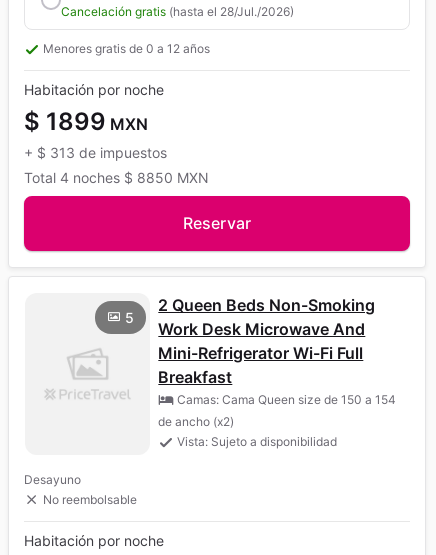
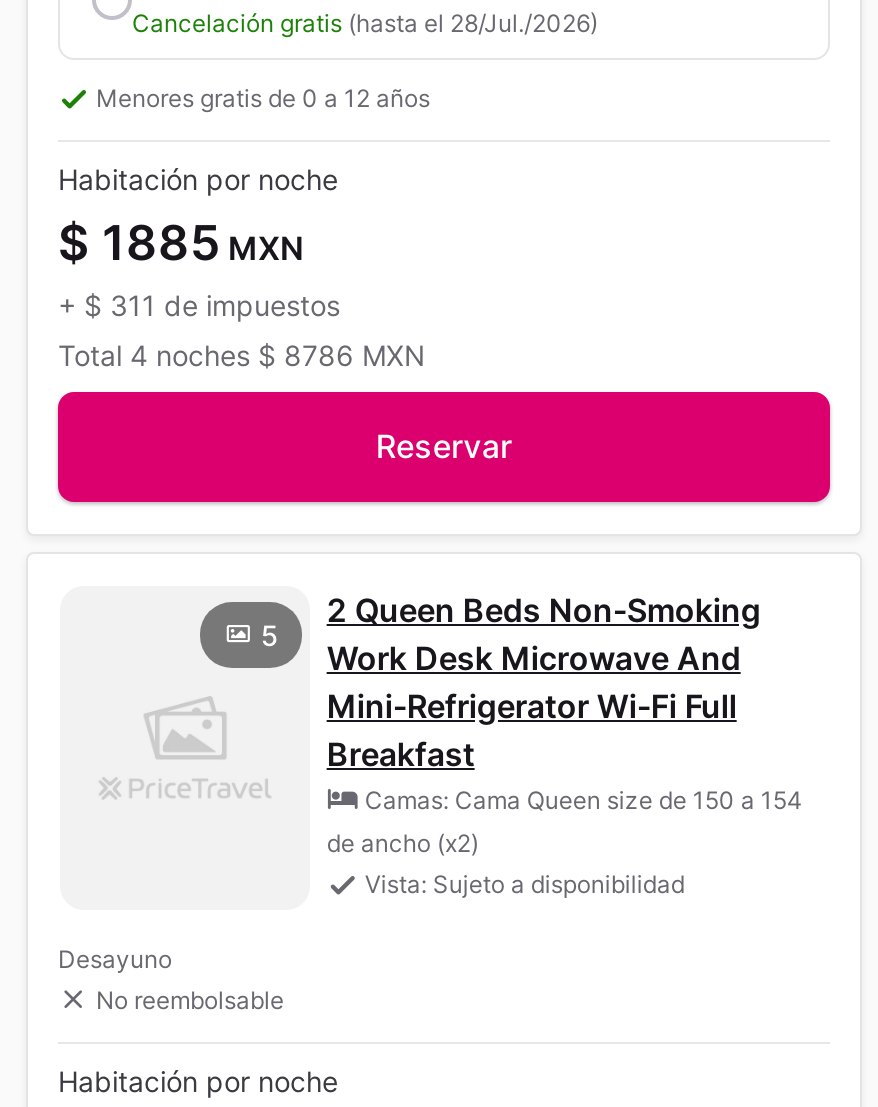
- $ 1899 MXN
+ $ 1885 MXN

- + $ 313 de impuestos
+ + $ 311 de impuestos

- Total 4 noches $ 8850 MXN
+ Total 4 noches $ 8786 MXN
